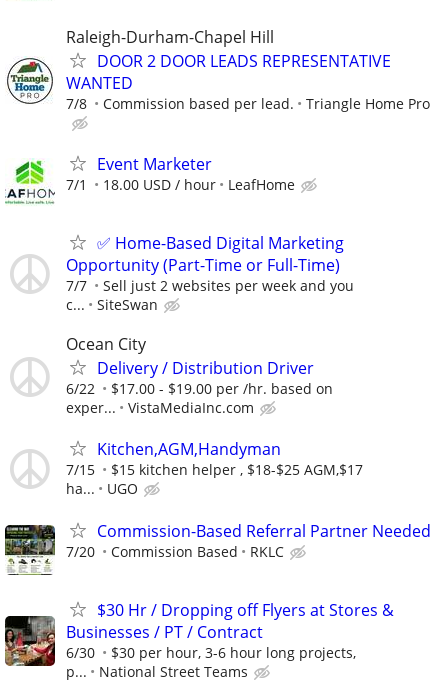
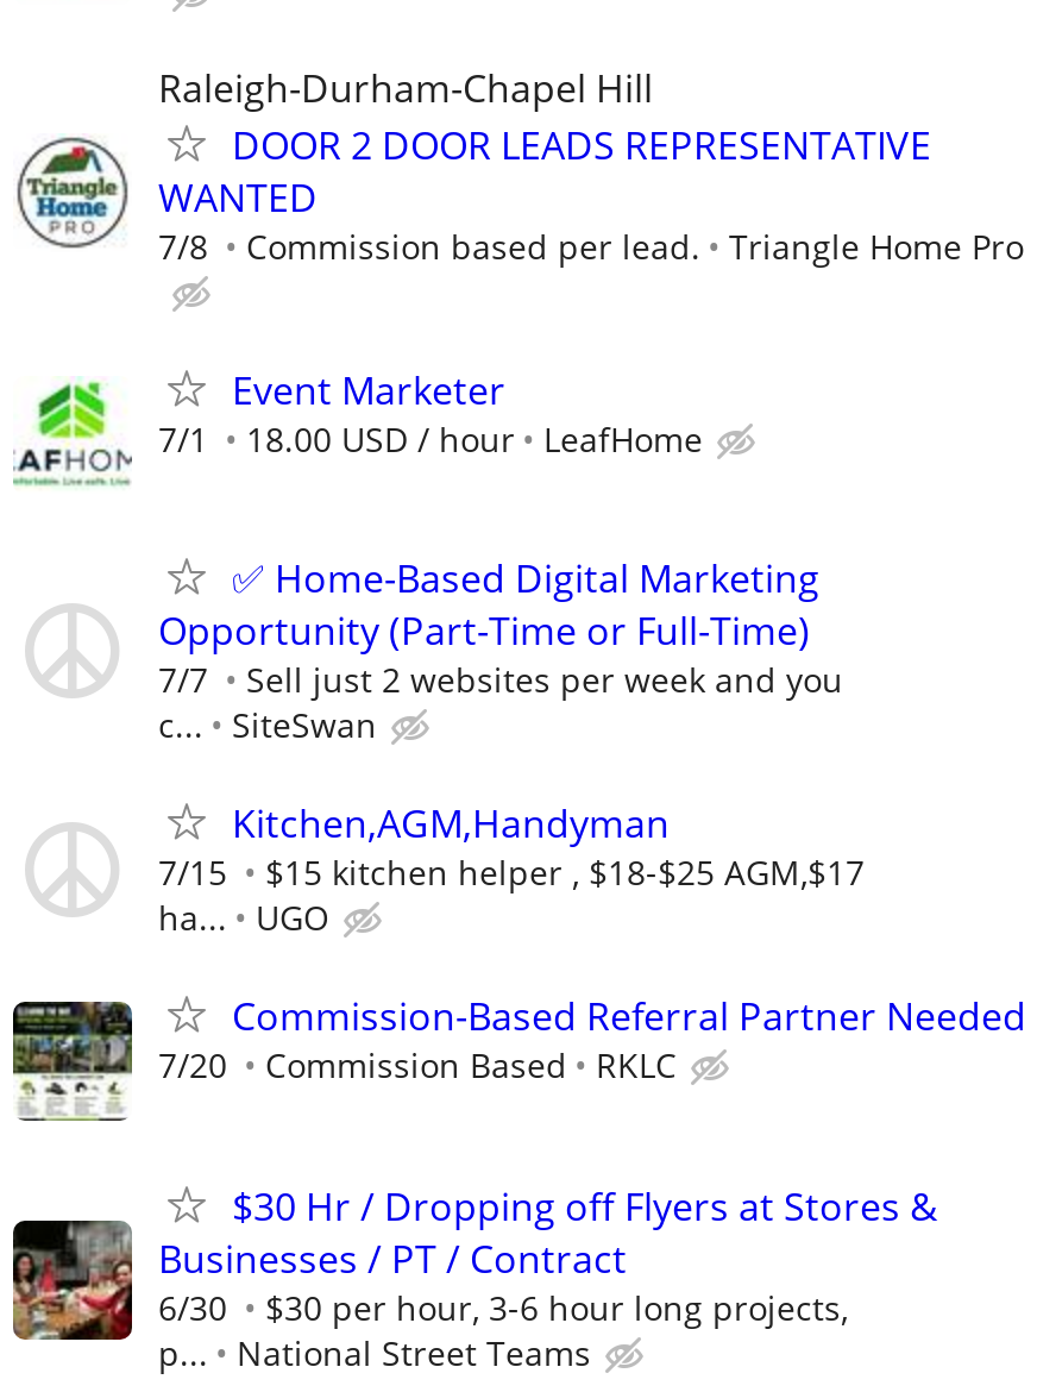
- Ocean City
- Delivery / Distribution Driver
- 6/22
- $17.00 - $19.00 per /hr. based on
- exper...
- VistaMediaInc.com
